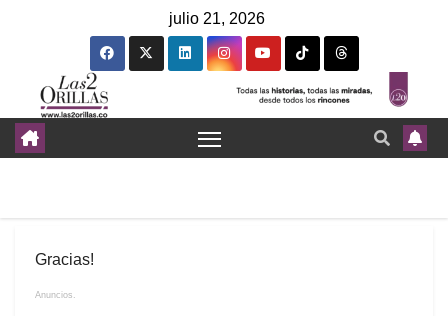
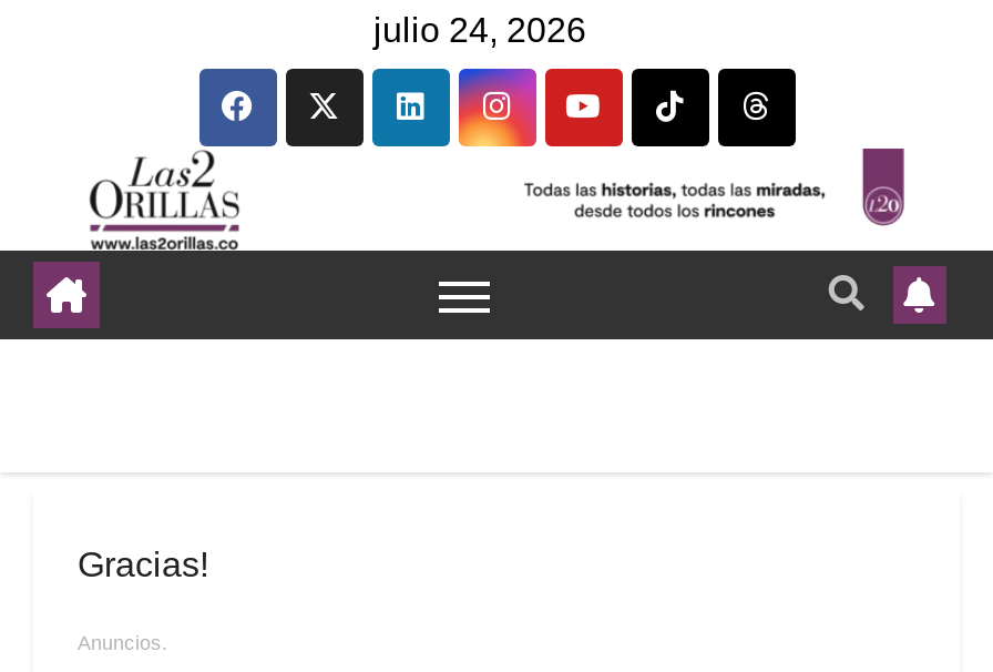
- julio 21, 2026
+ julio 24, 2026
